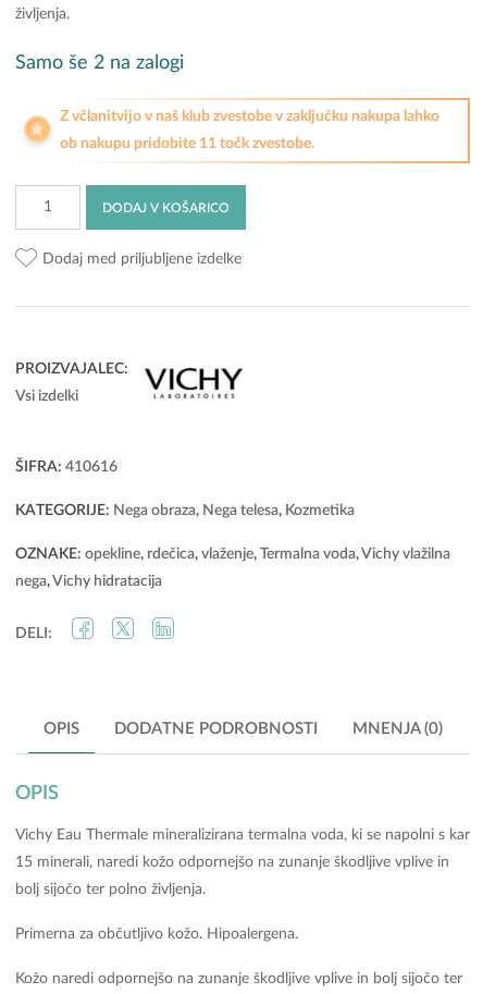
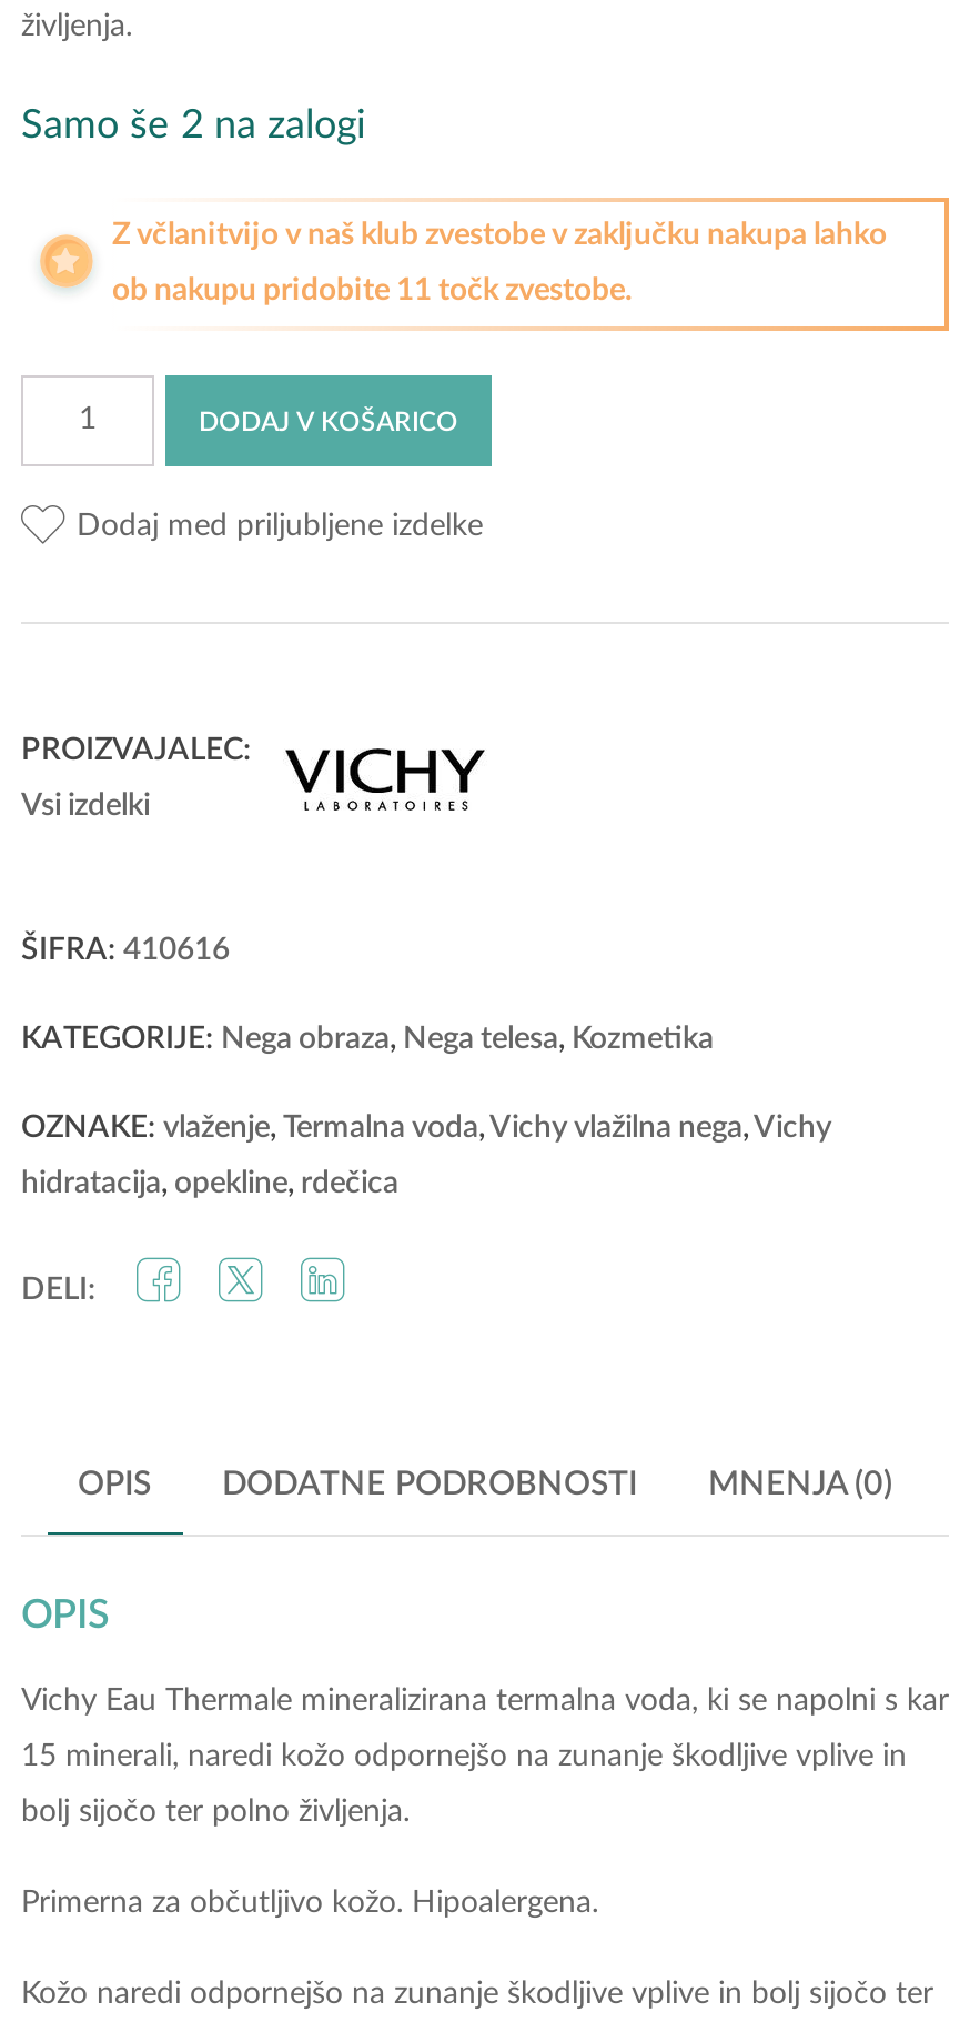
- OZNAKE: opekline, rdečica, vlaženje, Termalna voda,Vichy vlažilna
+ OZNAKE: vlaženje, Termalna voda, Vichy vlažilna nega, Vichy

- nega,Vichy hidratacija
+ hidratacija, opekline, rdečica
